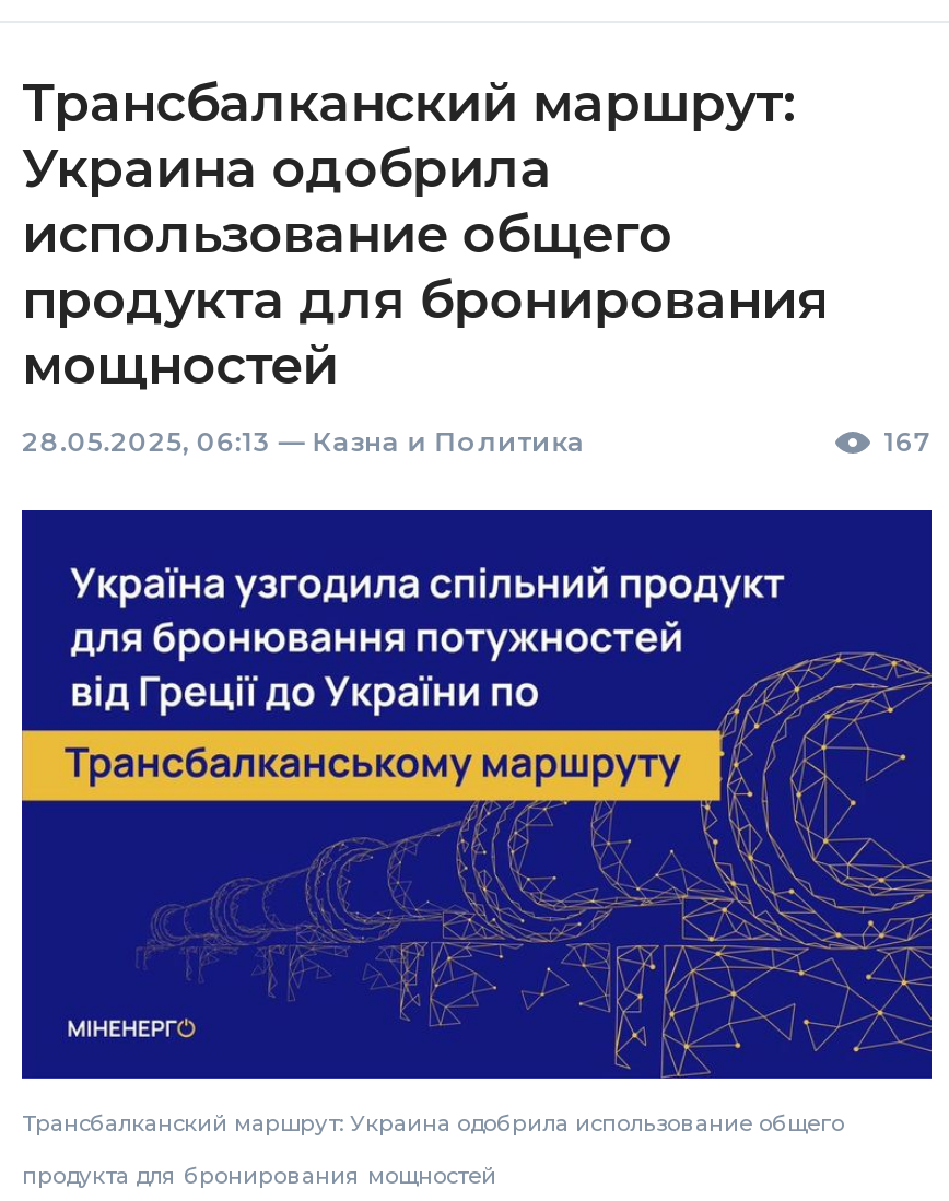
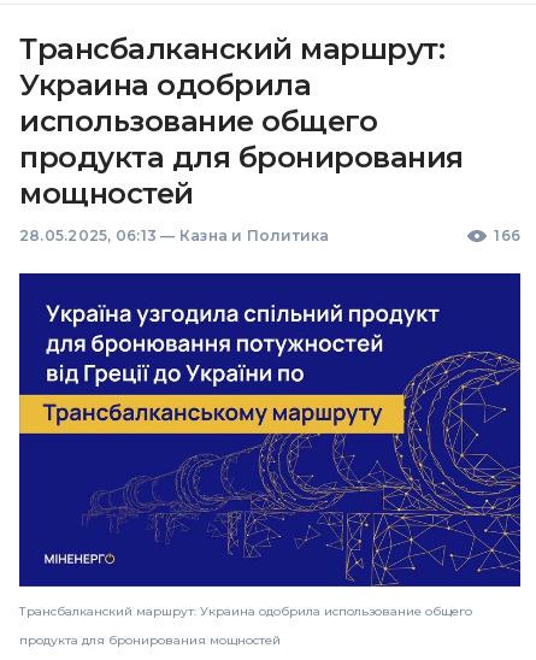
- 167
+ 166
